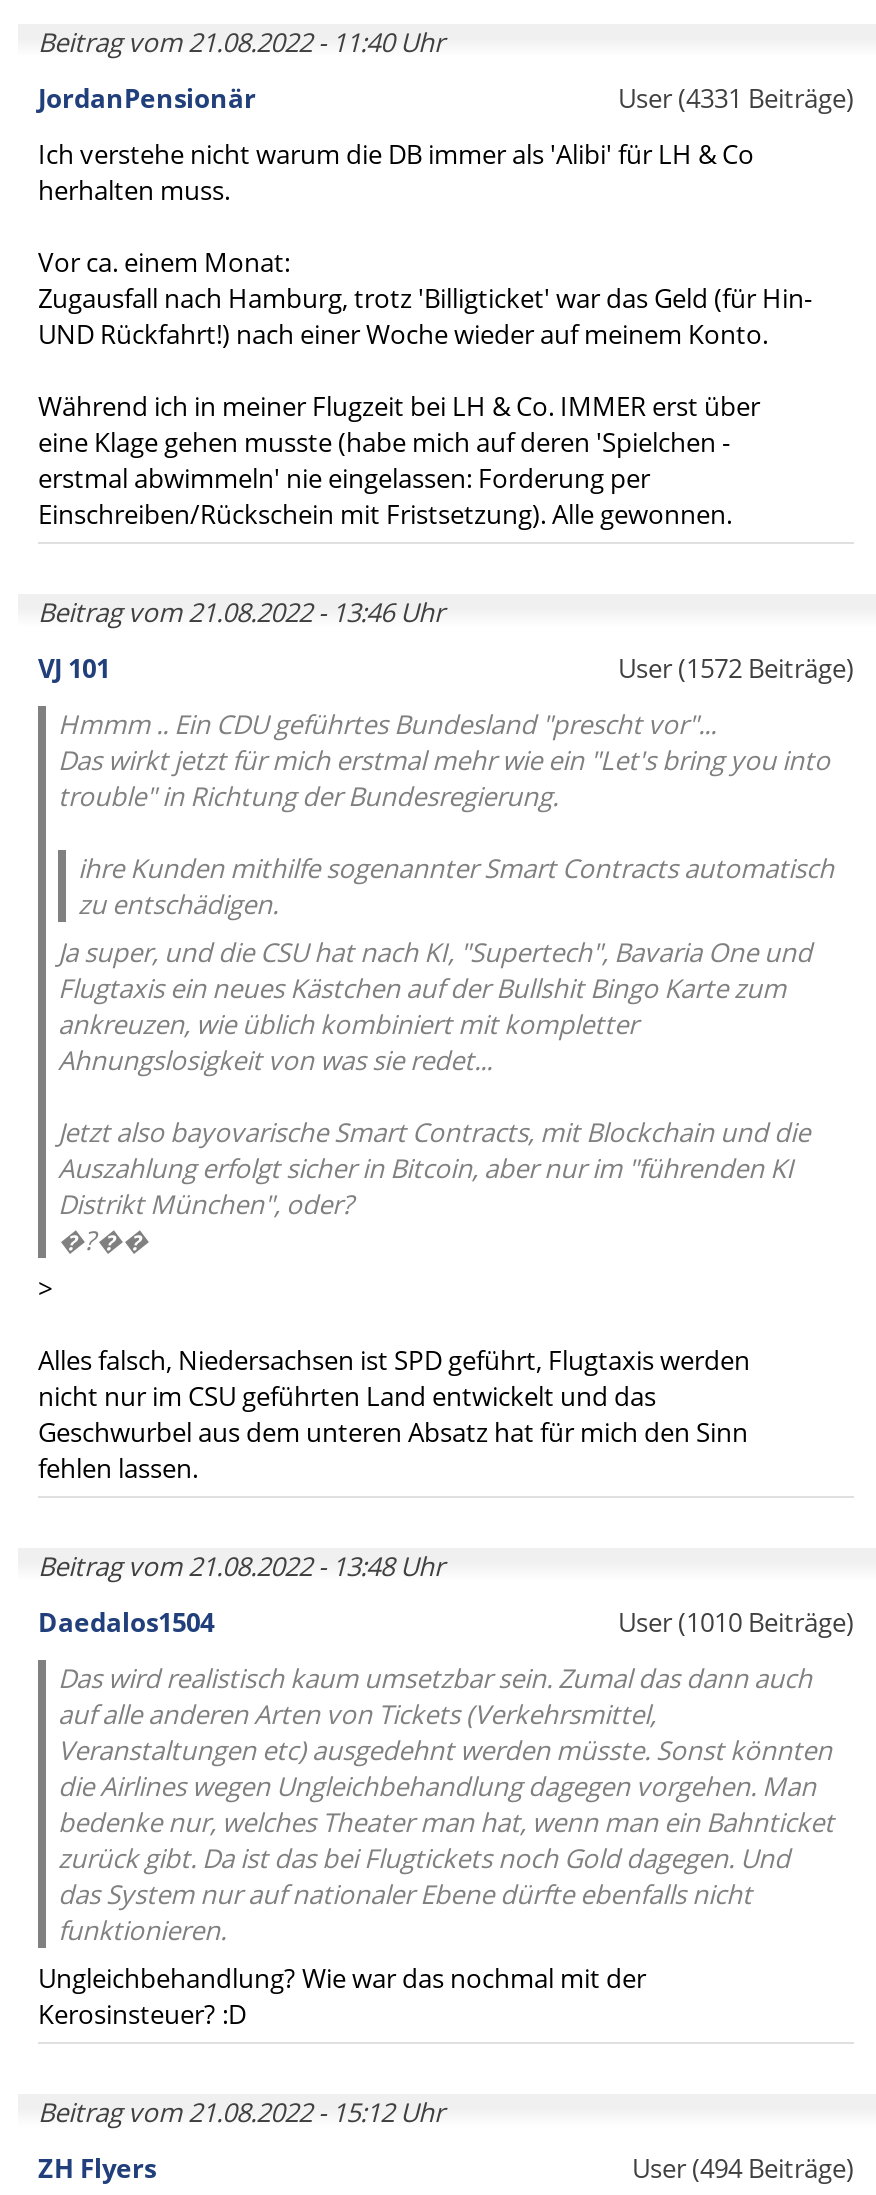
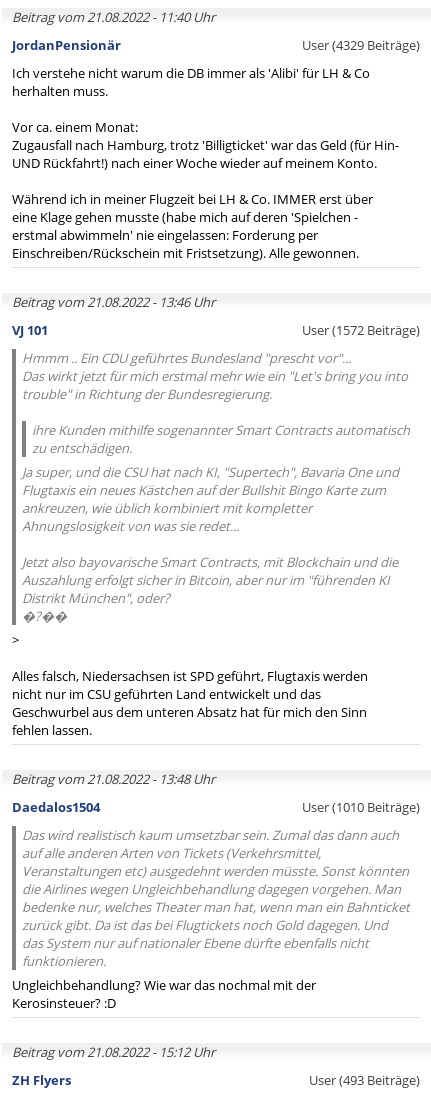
- User (4331 Beiträge)
+ User (4329 Beiträge)

- User (494 Beiträge)
+ User (493 Beiträge)
